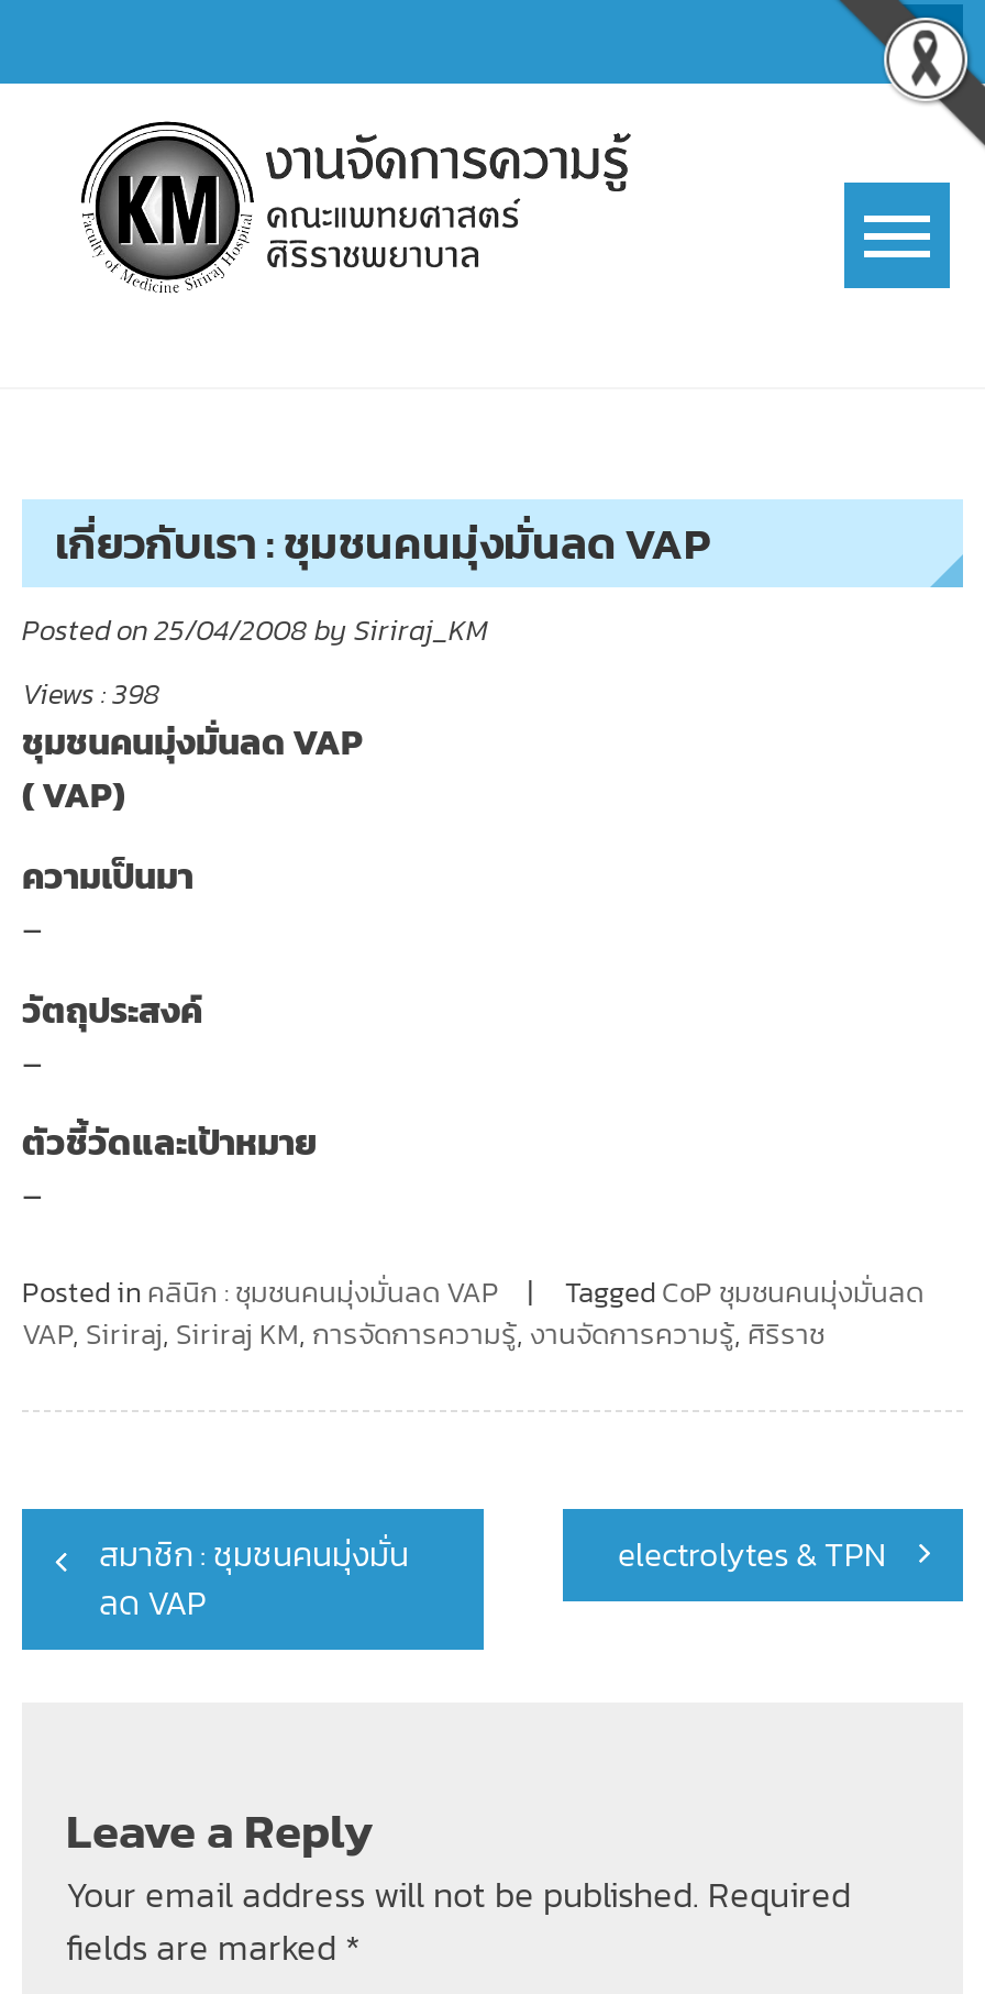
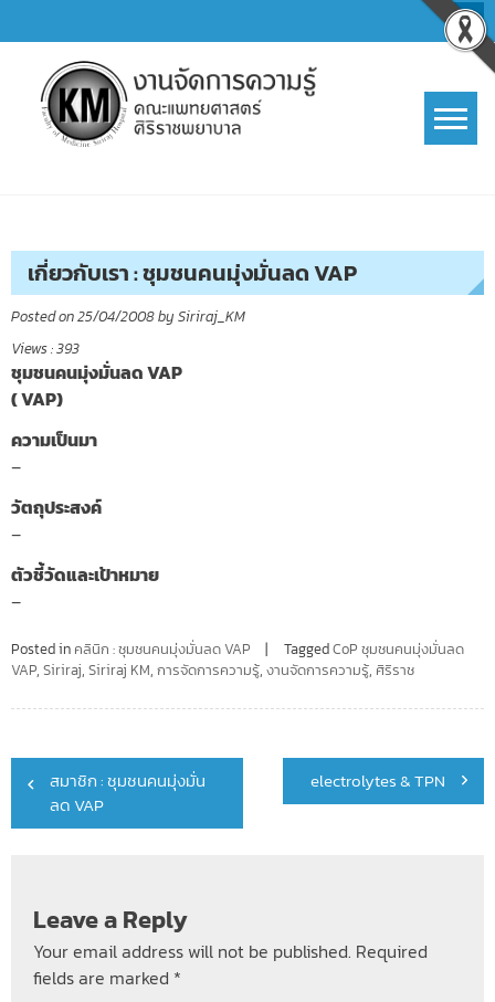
- Views : 398
+ Views : 393
